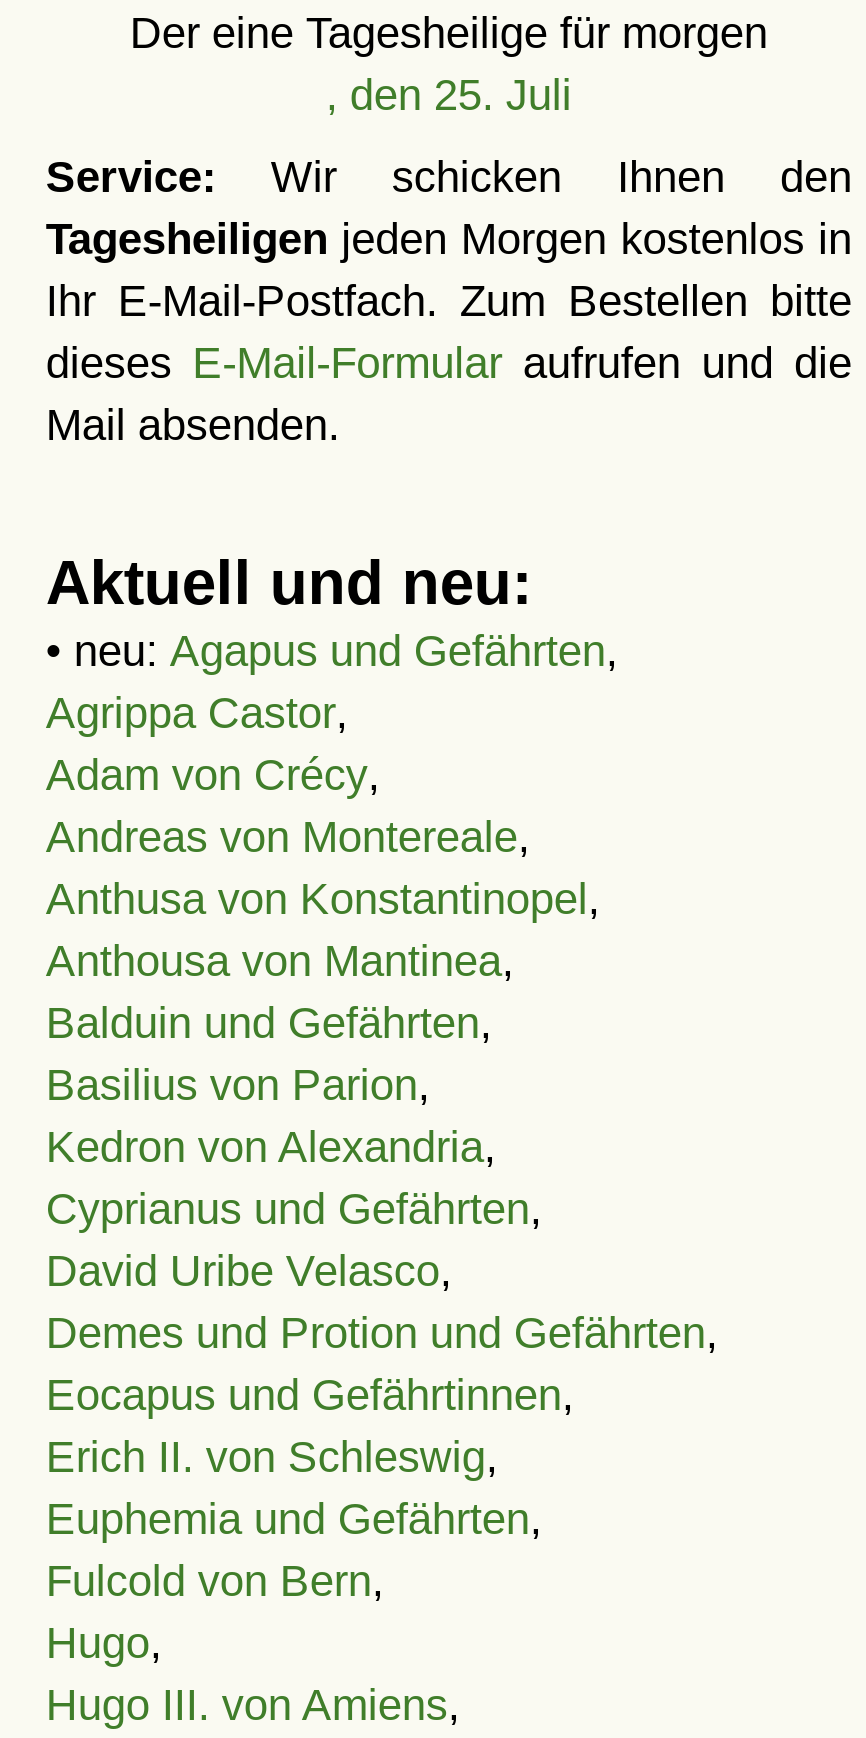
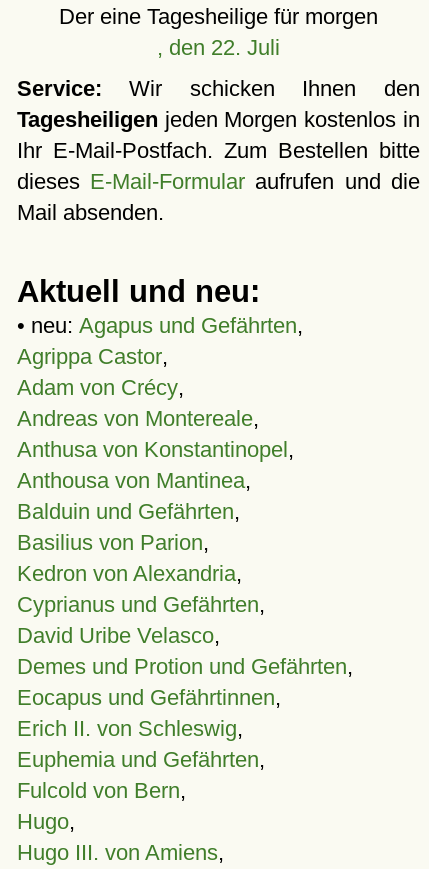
- , den 25. Juli
+ , den 22. Juli
